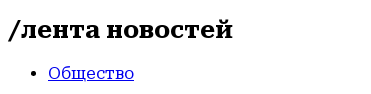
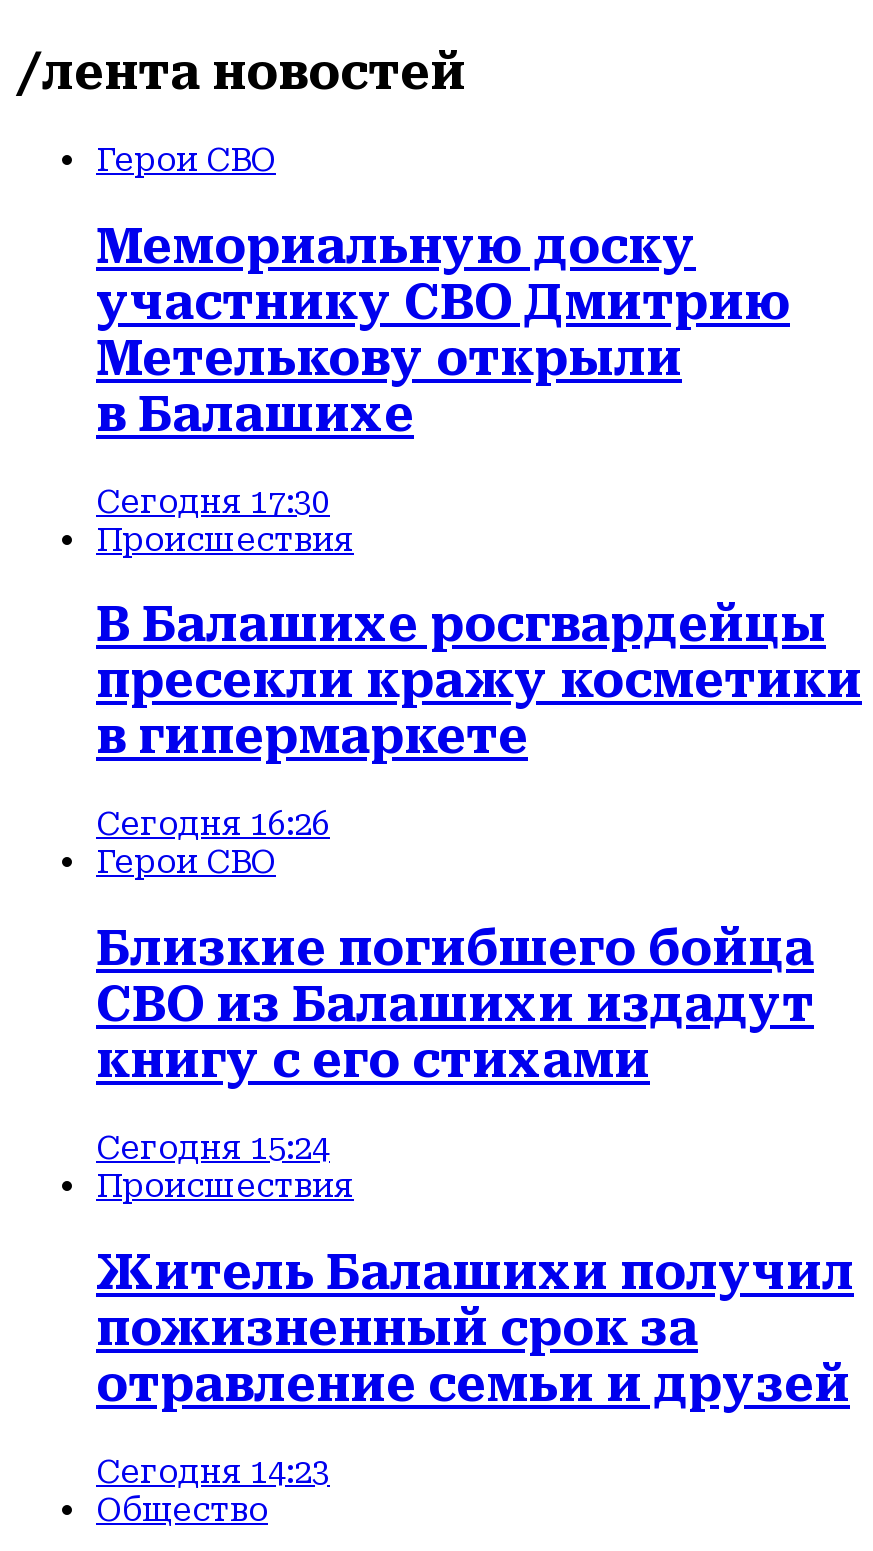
+ Герои СВО
+ Мемориальную доску
+ участнику СВО Дмитрию
+ Метелькову открыли
+ в Балашихе
+ Сегодня 17:30
+ Происшествия
+ В Балашихе росгвардейцы
+ пресекли кражу косметики
+ в гипермаркете
+ Сегодня 16:26
+ Герои СВО
+ Близкие погибшего бойца
+ СВО из Балашихи издадут
+ книгу с его стихами
+ Сегодня 15:24
+ Происшествия
+ Житель Балашихи получил
+ пожизненный срок за
+ отравление семьи и друзей
+ Сегодня 14:23
